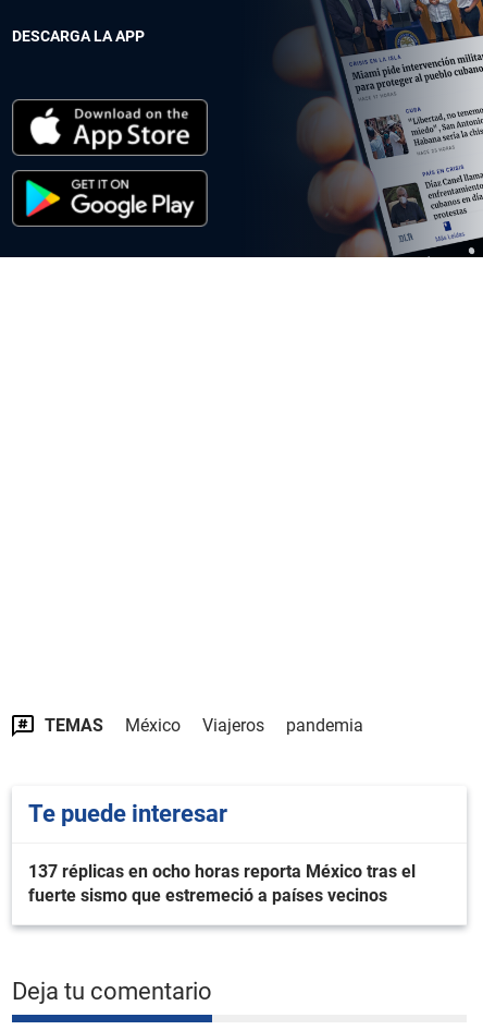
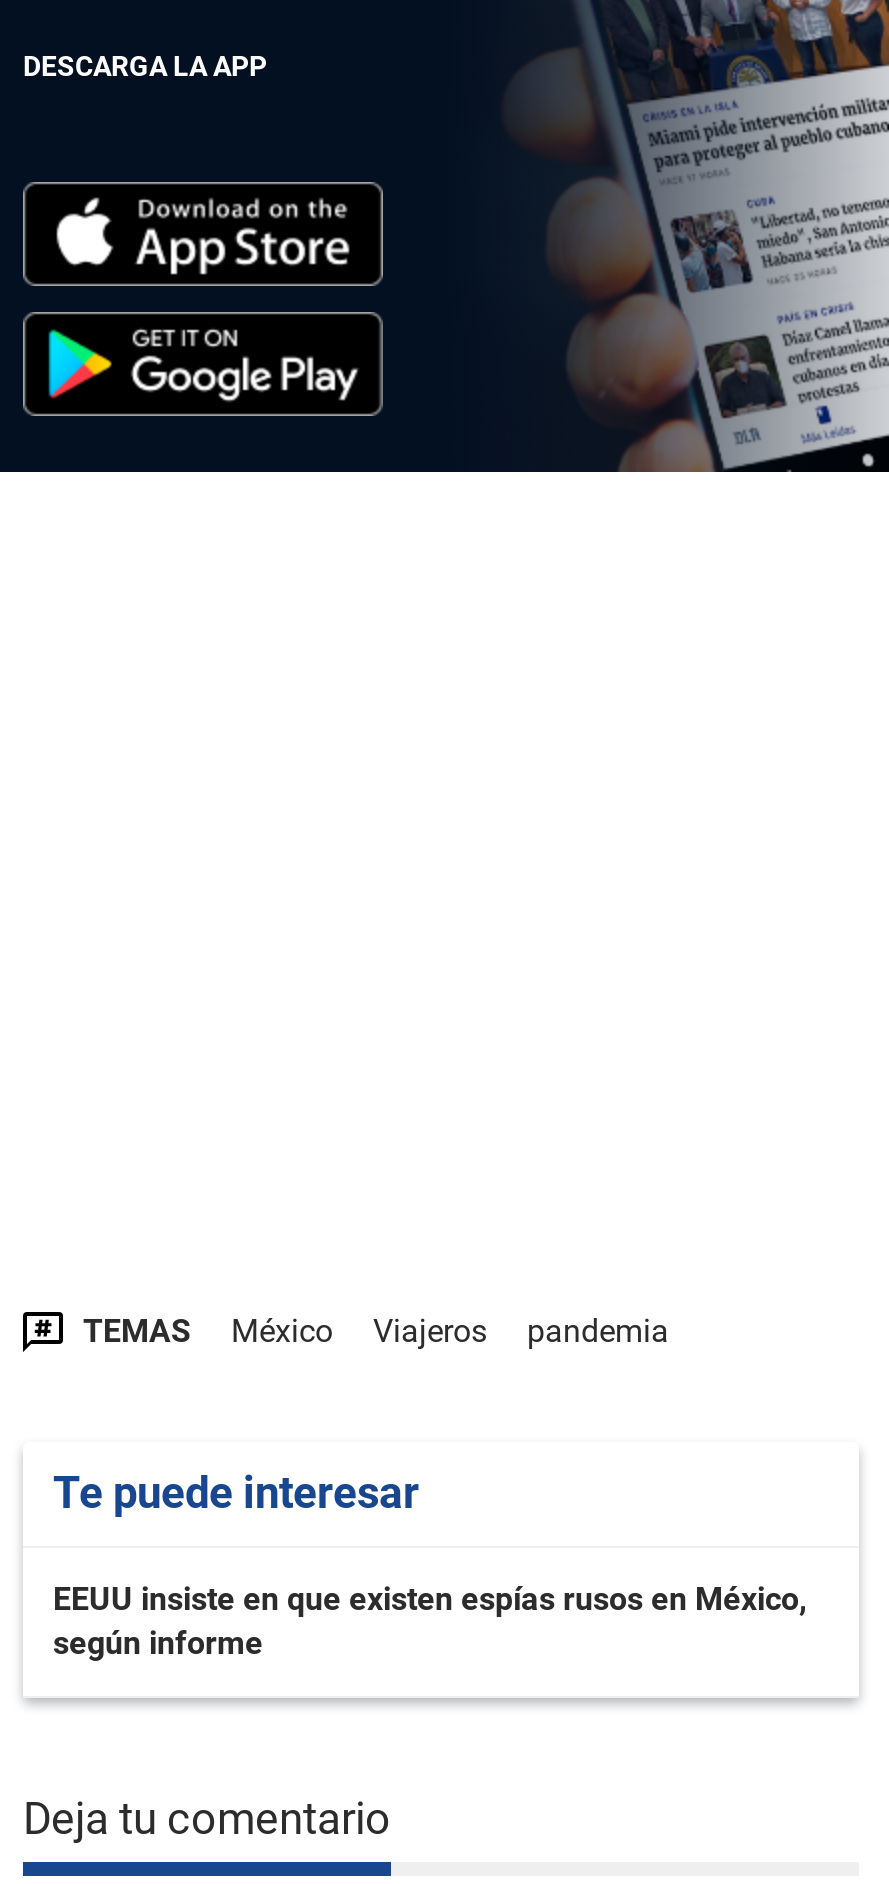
- 137 réplicas en ocho horas reporta México tras el
- fuerte sismo que estremeció a países vecinos
+ EEUU insiste en que existen espías rusos en México,
+ según informe
